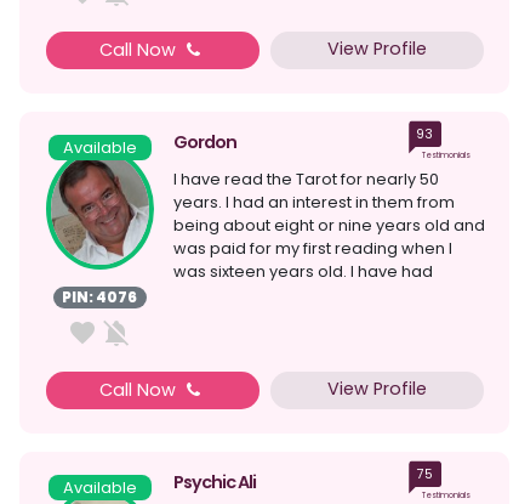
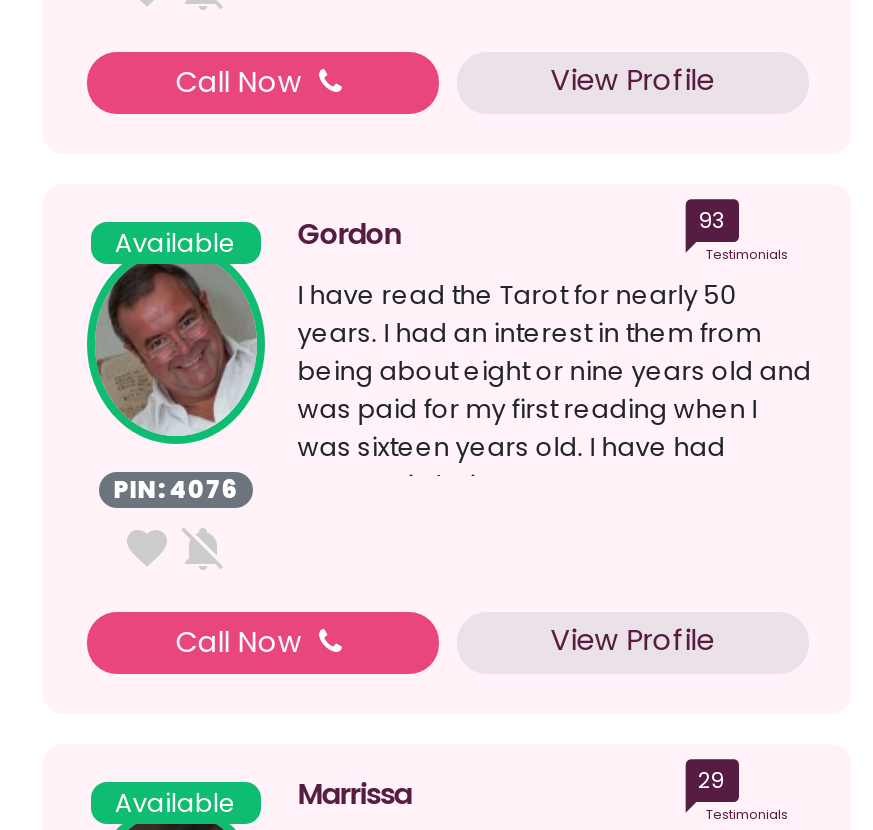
- Psychic Ali
- 75
+ Marrissa
+ 29
